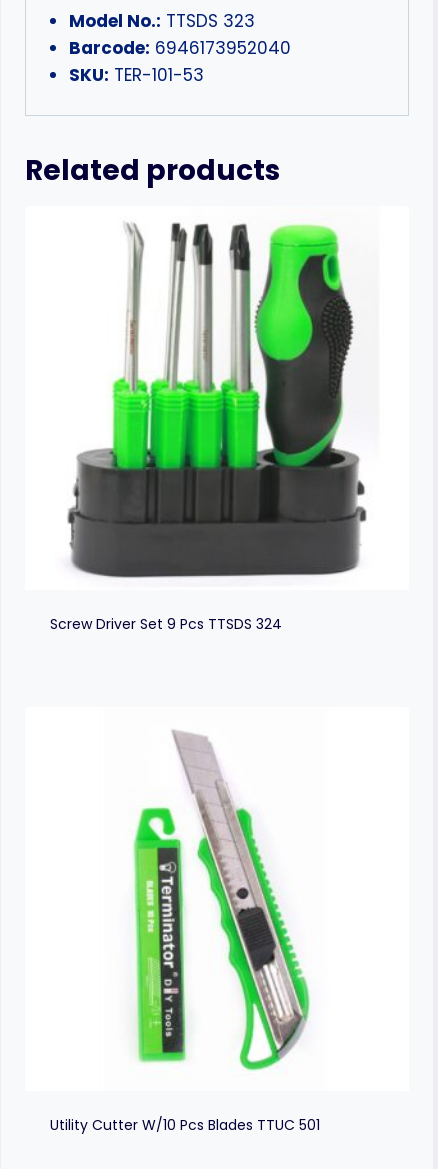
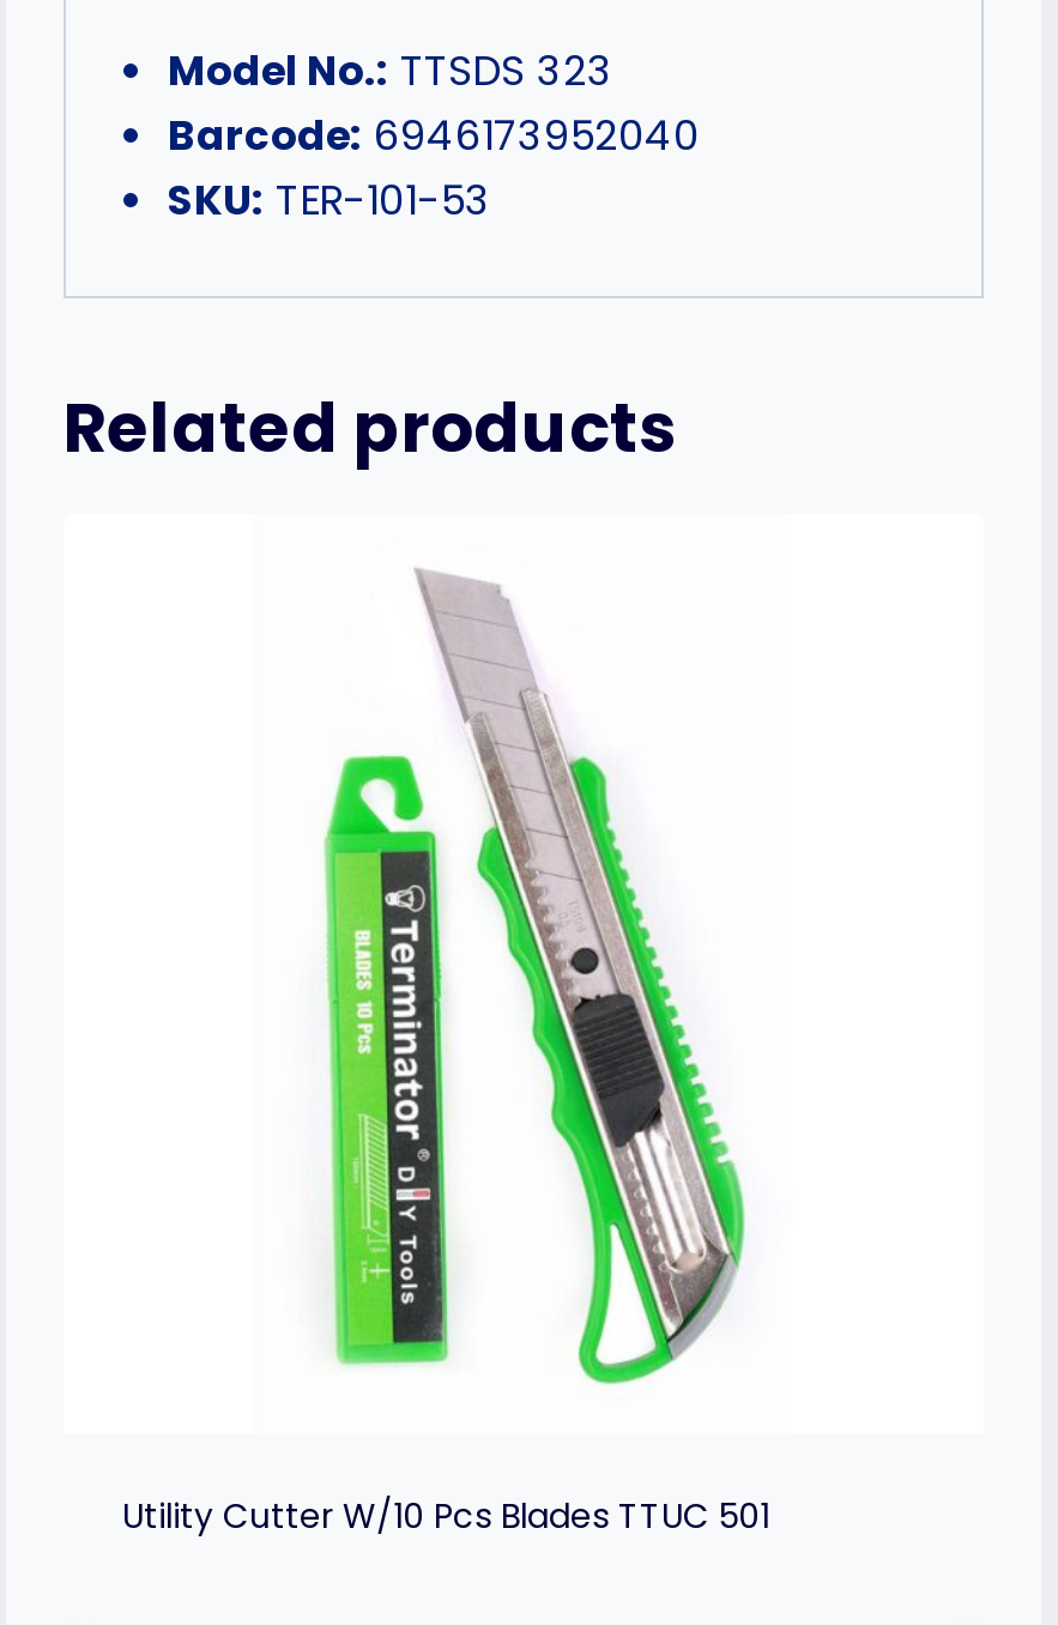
- [image]
- Screw Driver Set 9 Pcs TTSDS 324
